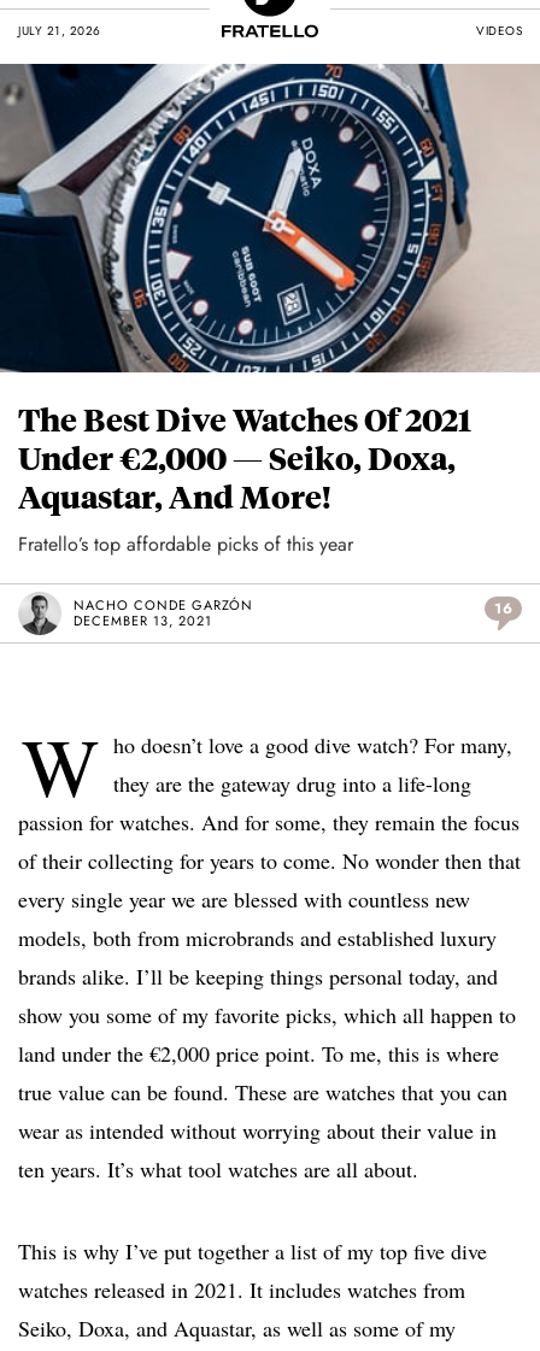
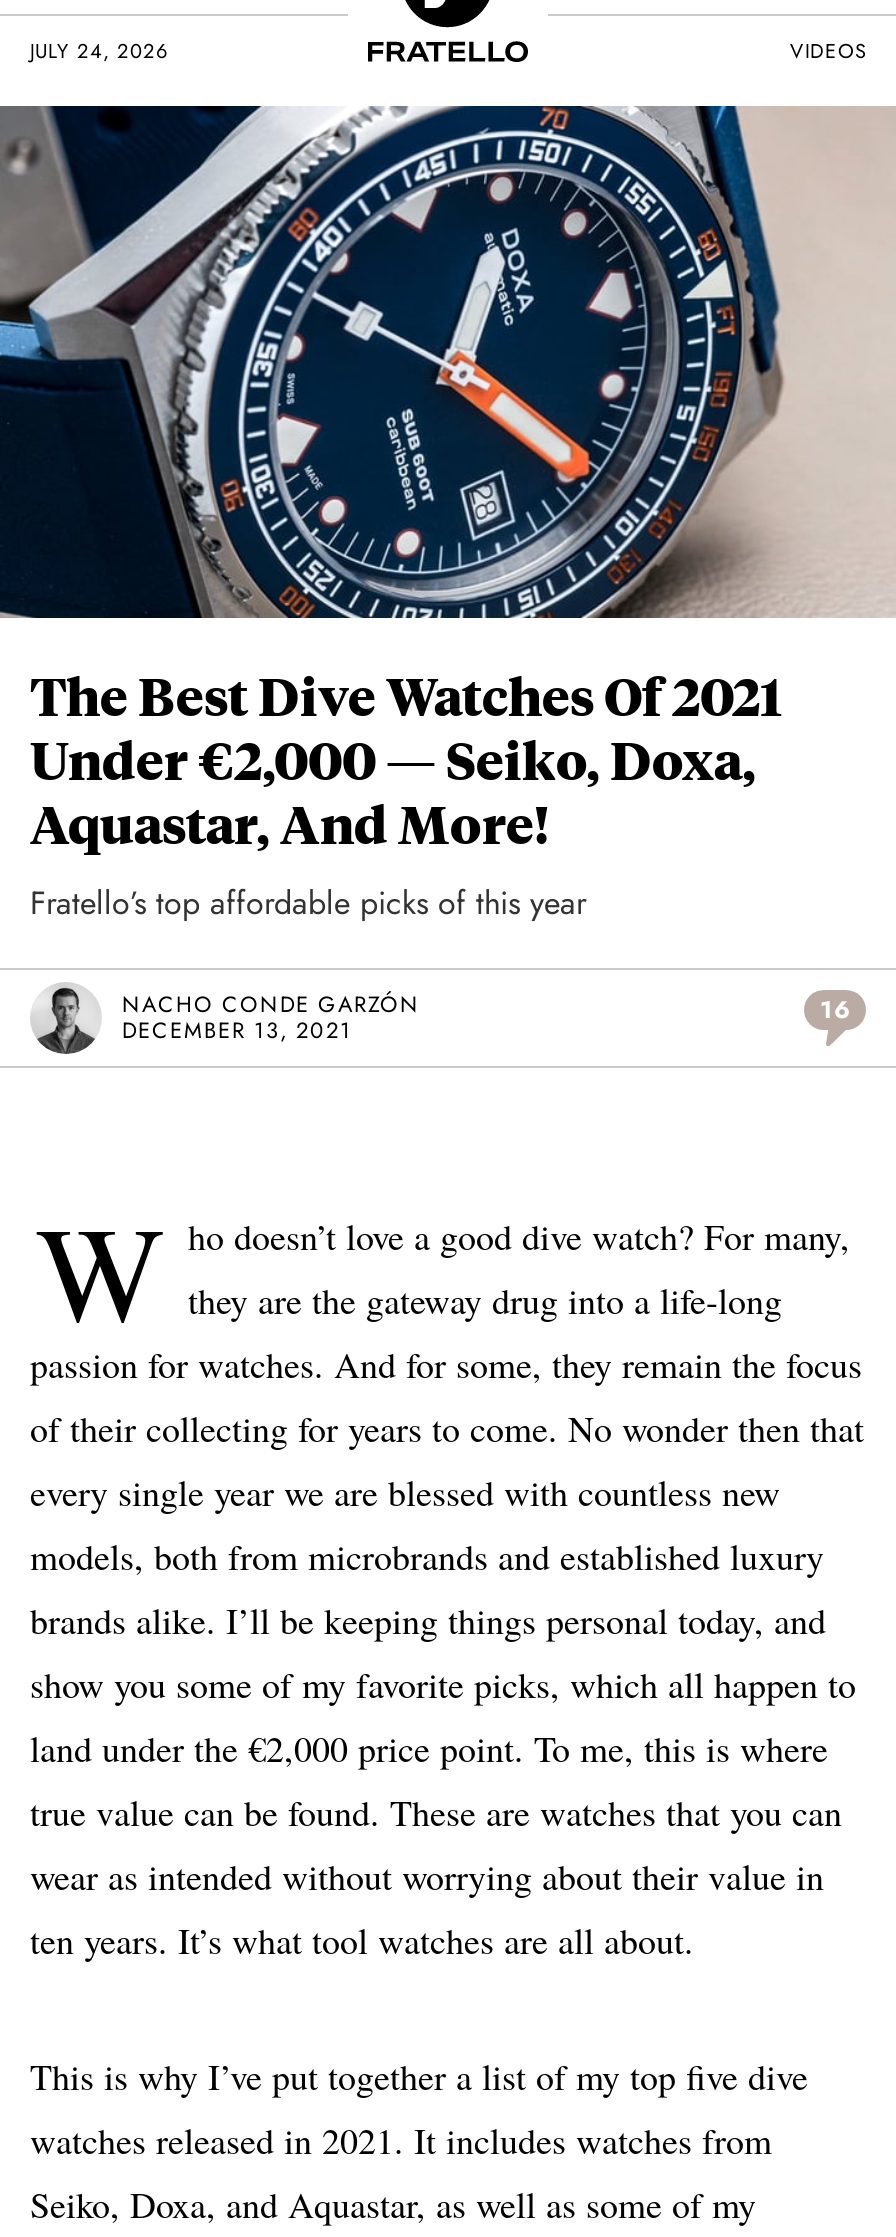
- JULY 21, 2026
+ JULY 24, 2026
